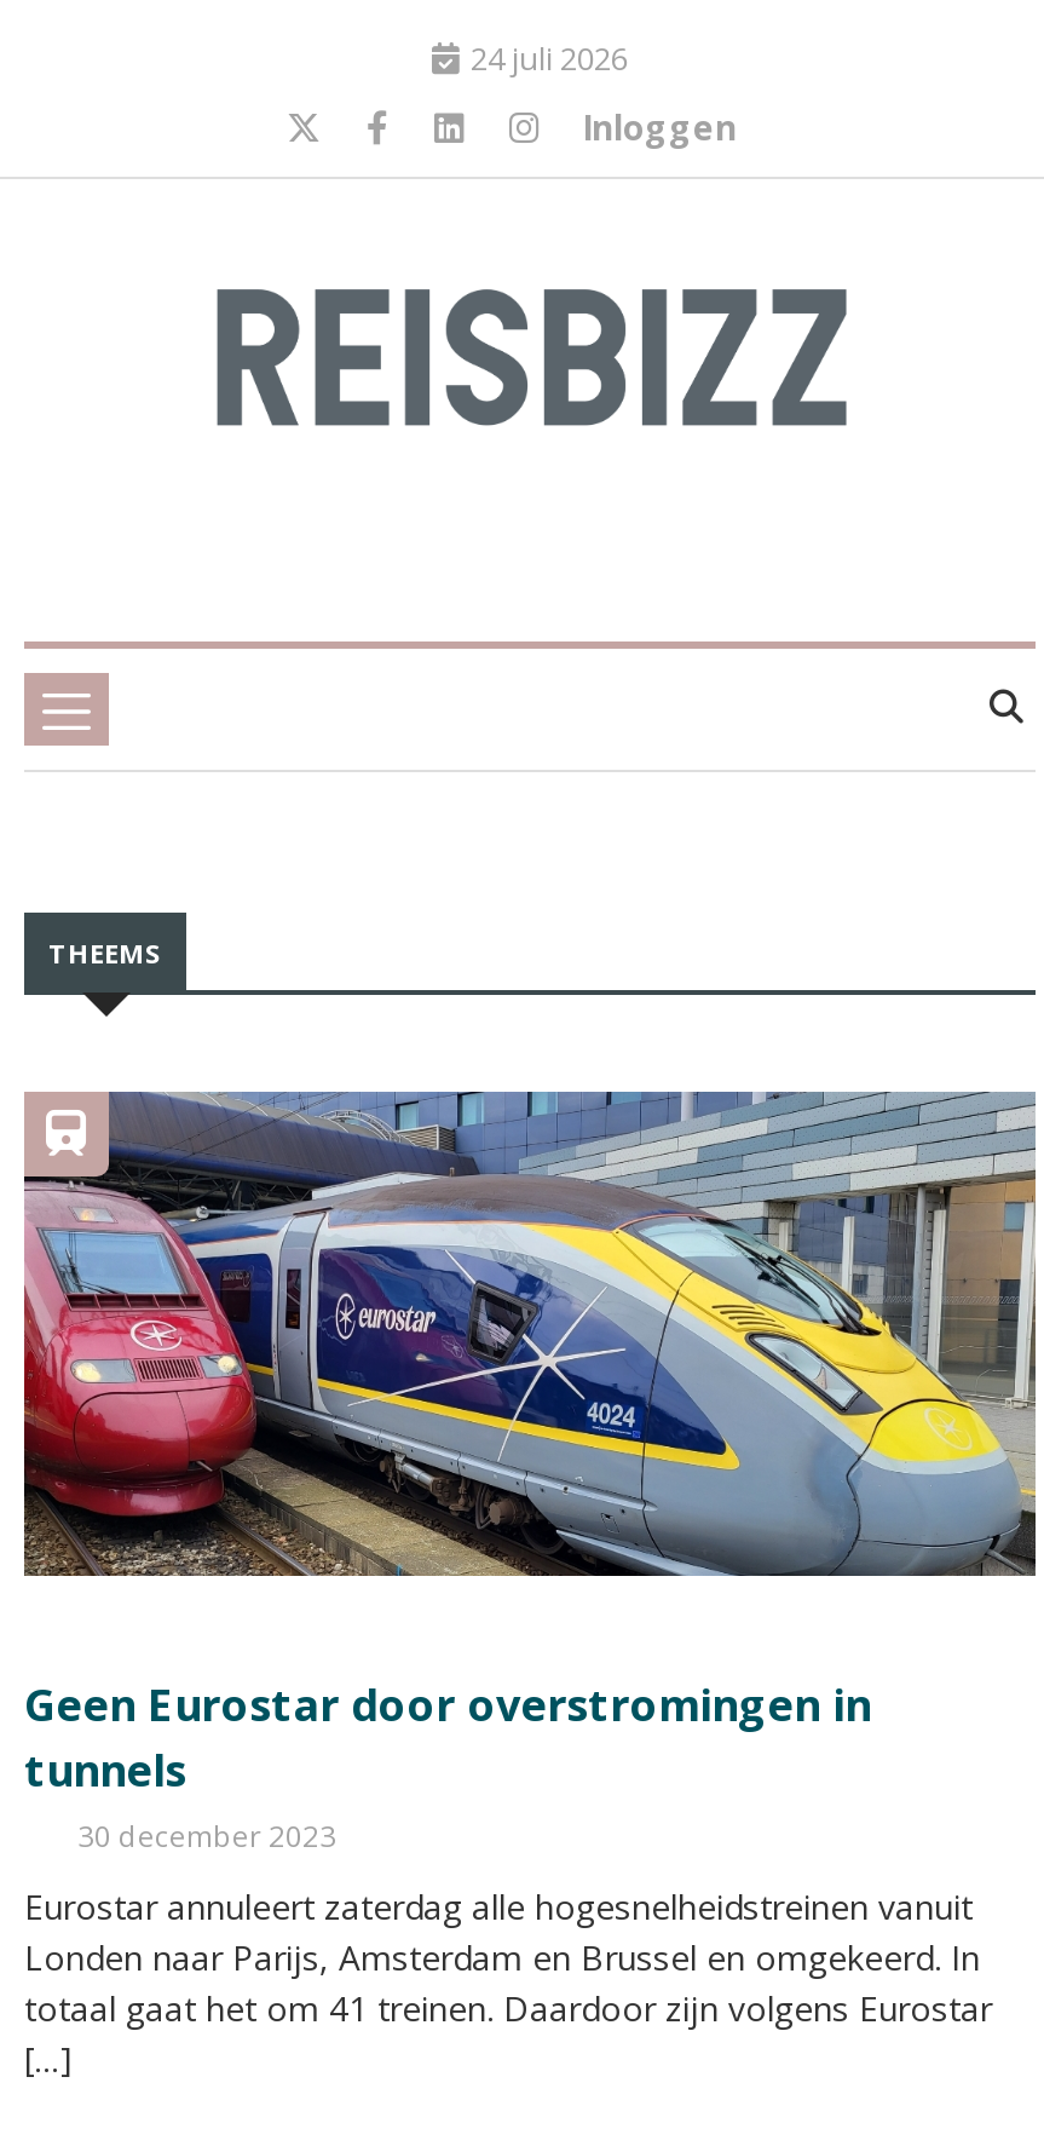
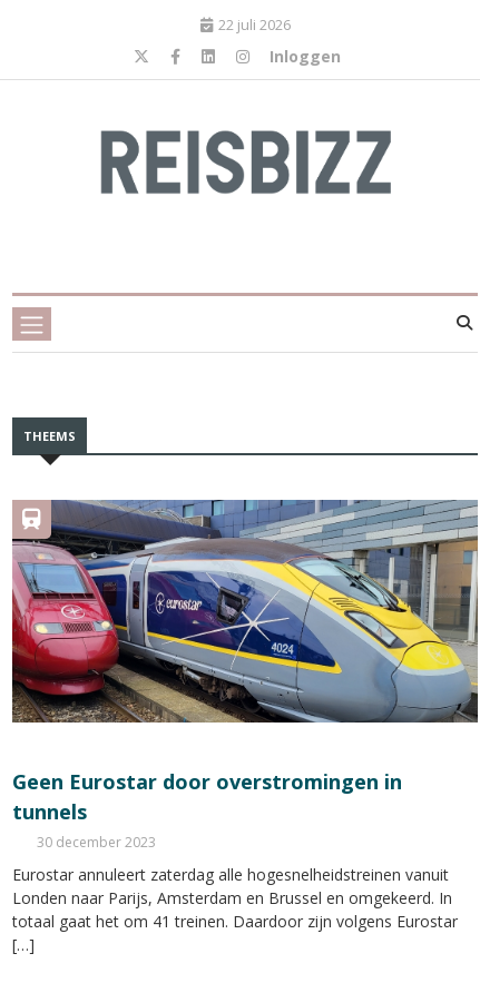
- 24 juli 2026
+ 22 juli 2026
